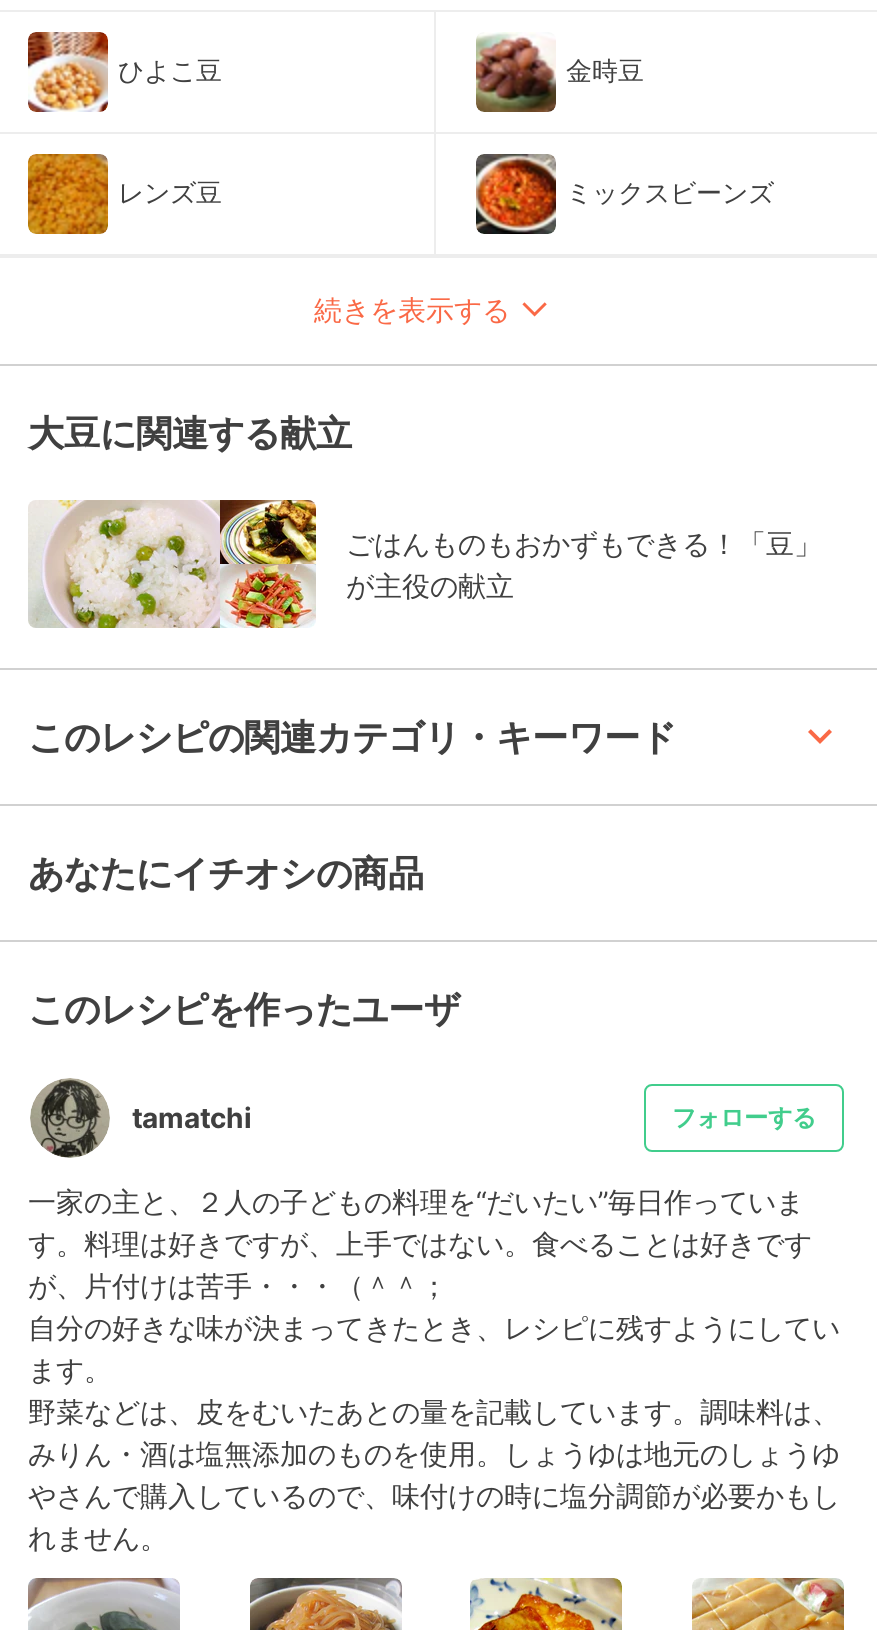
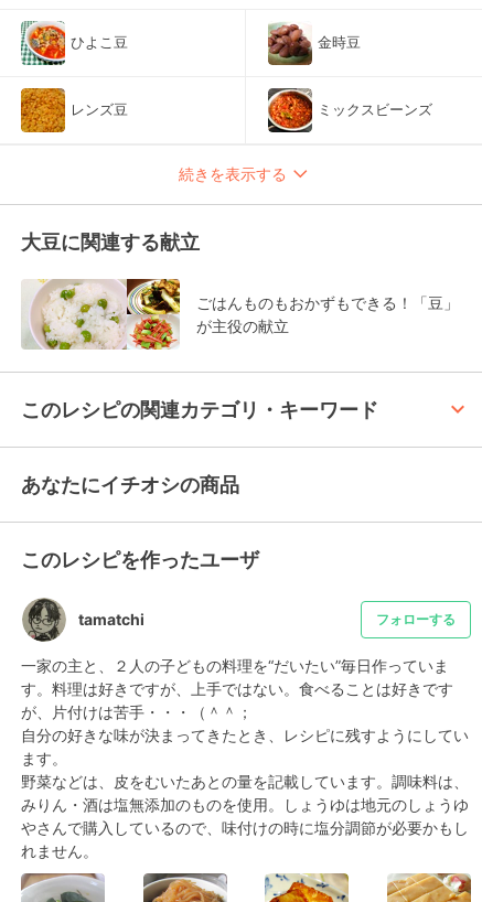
- [image]
+ [image]
